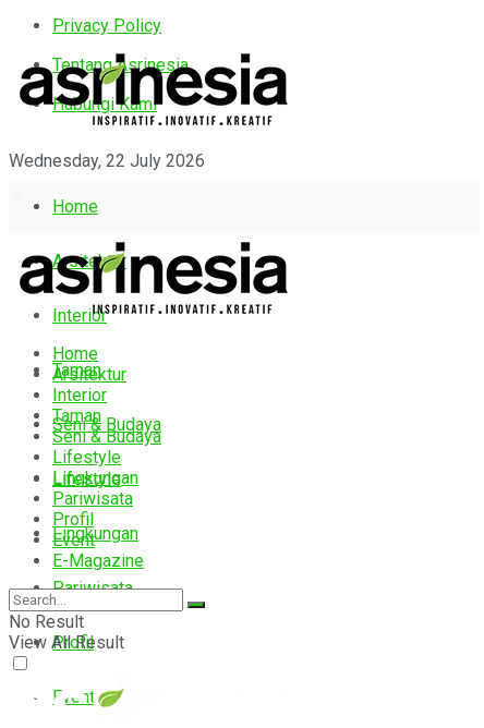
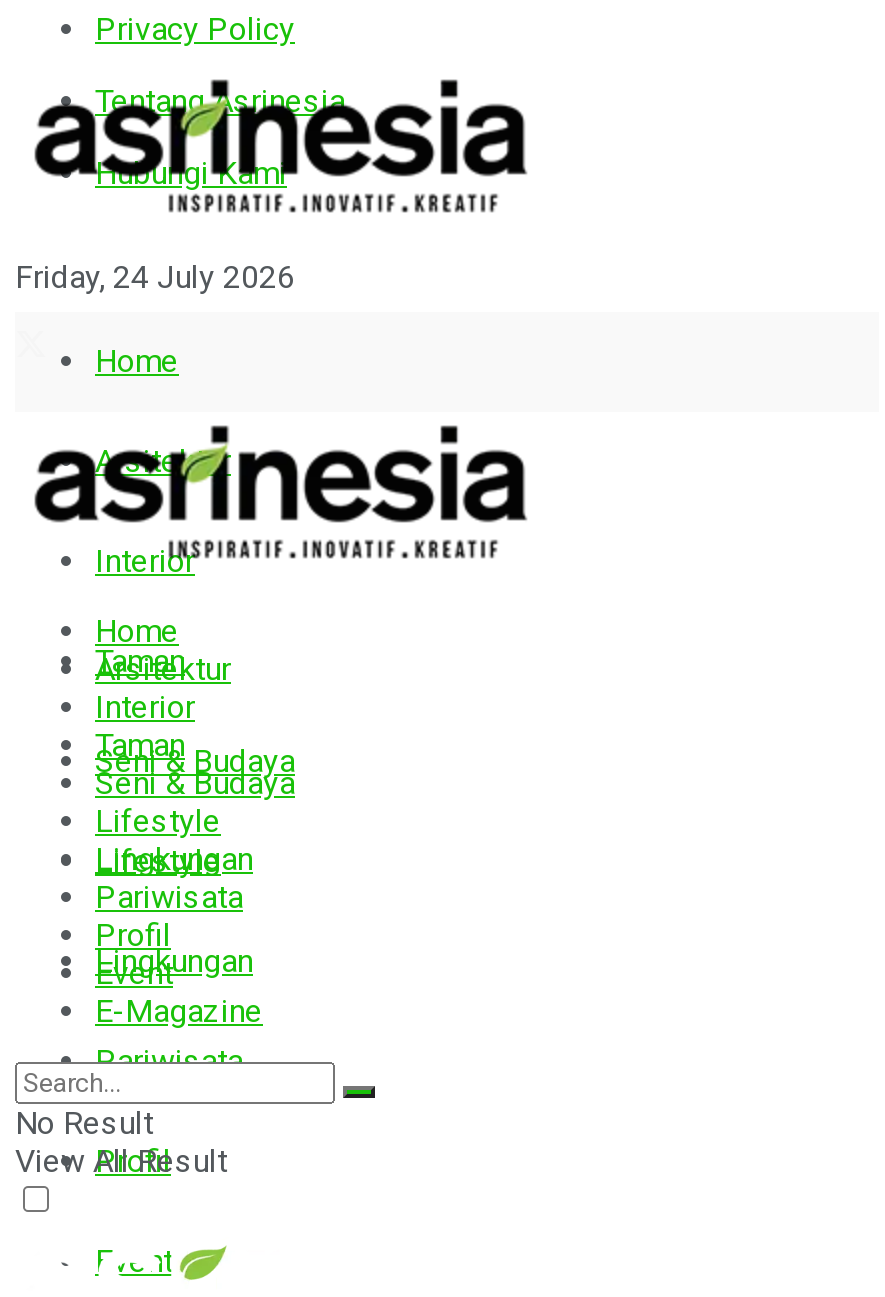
- Wednesday, 22 July 2026
+ Friday, 24 July 2026
